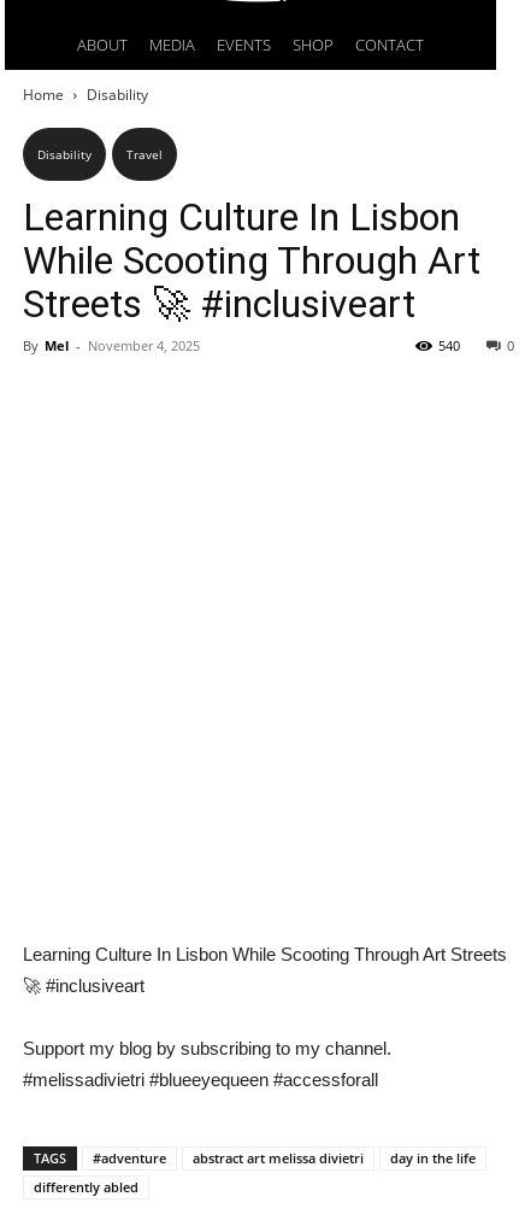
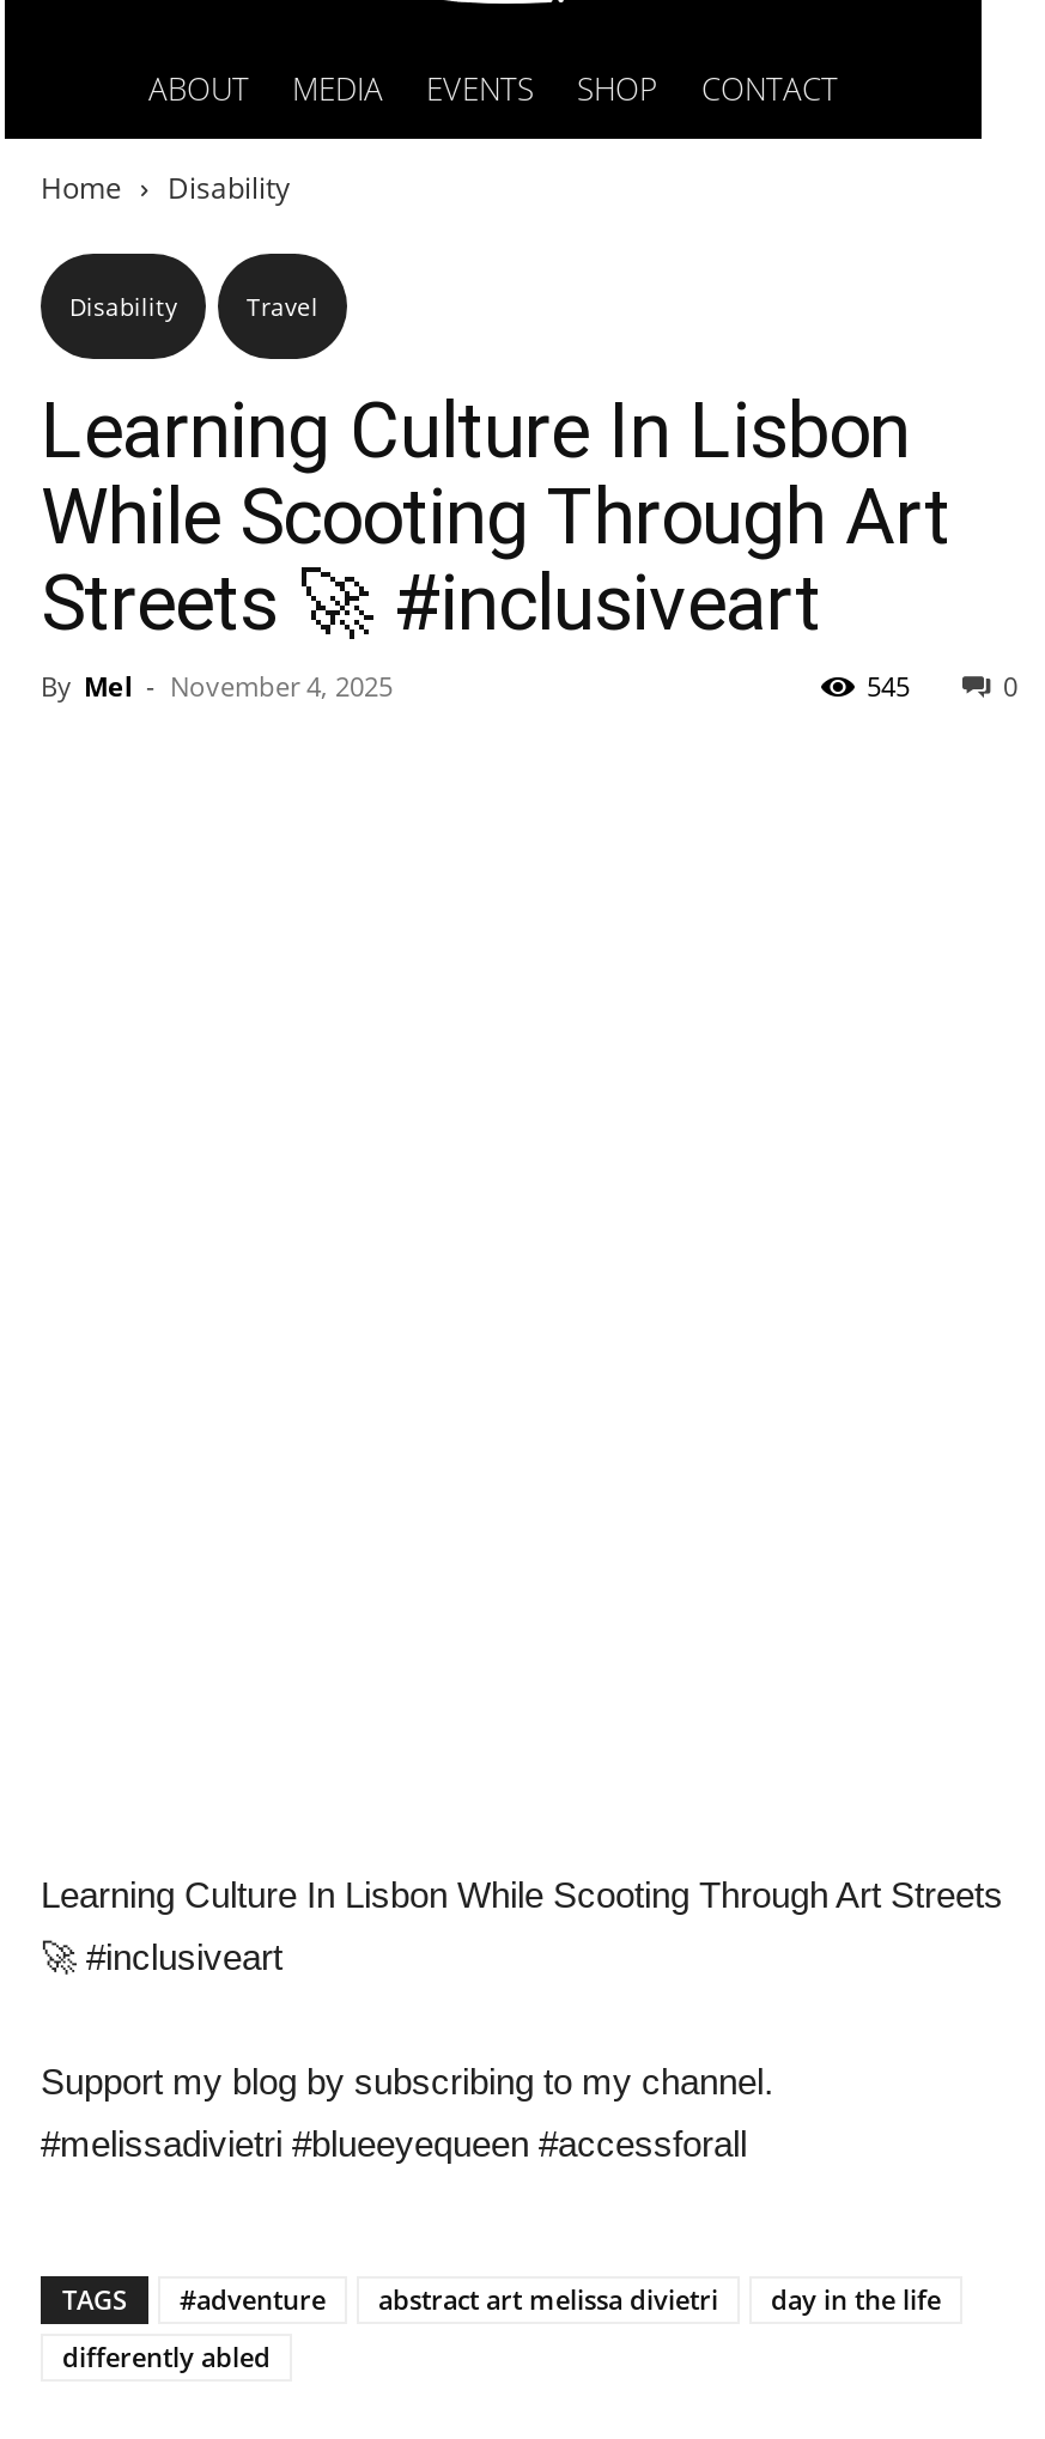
- 540
+ 545
